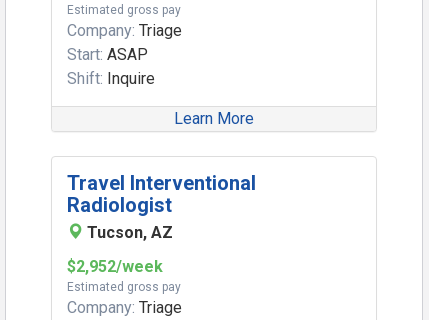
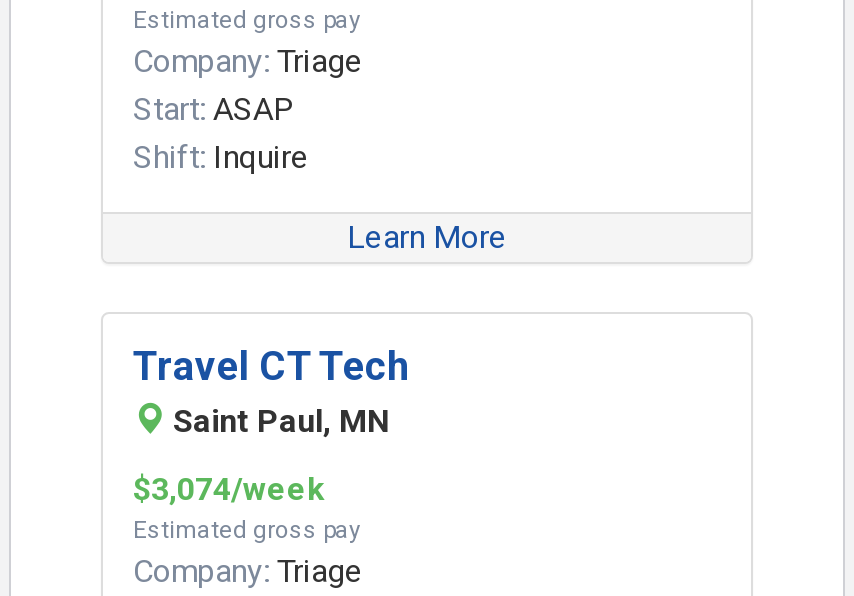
- Travel Interventional
- Radiologist
- Tucson, AZ
+ Travel CT Tech
+ Saint Paul, MN

- $2,952/week
+ $3,074/week
